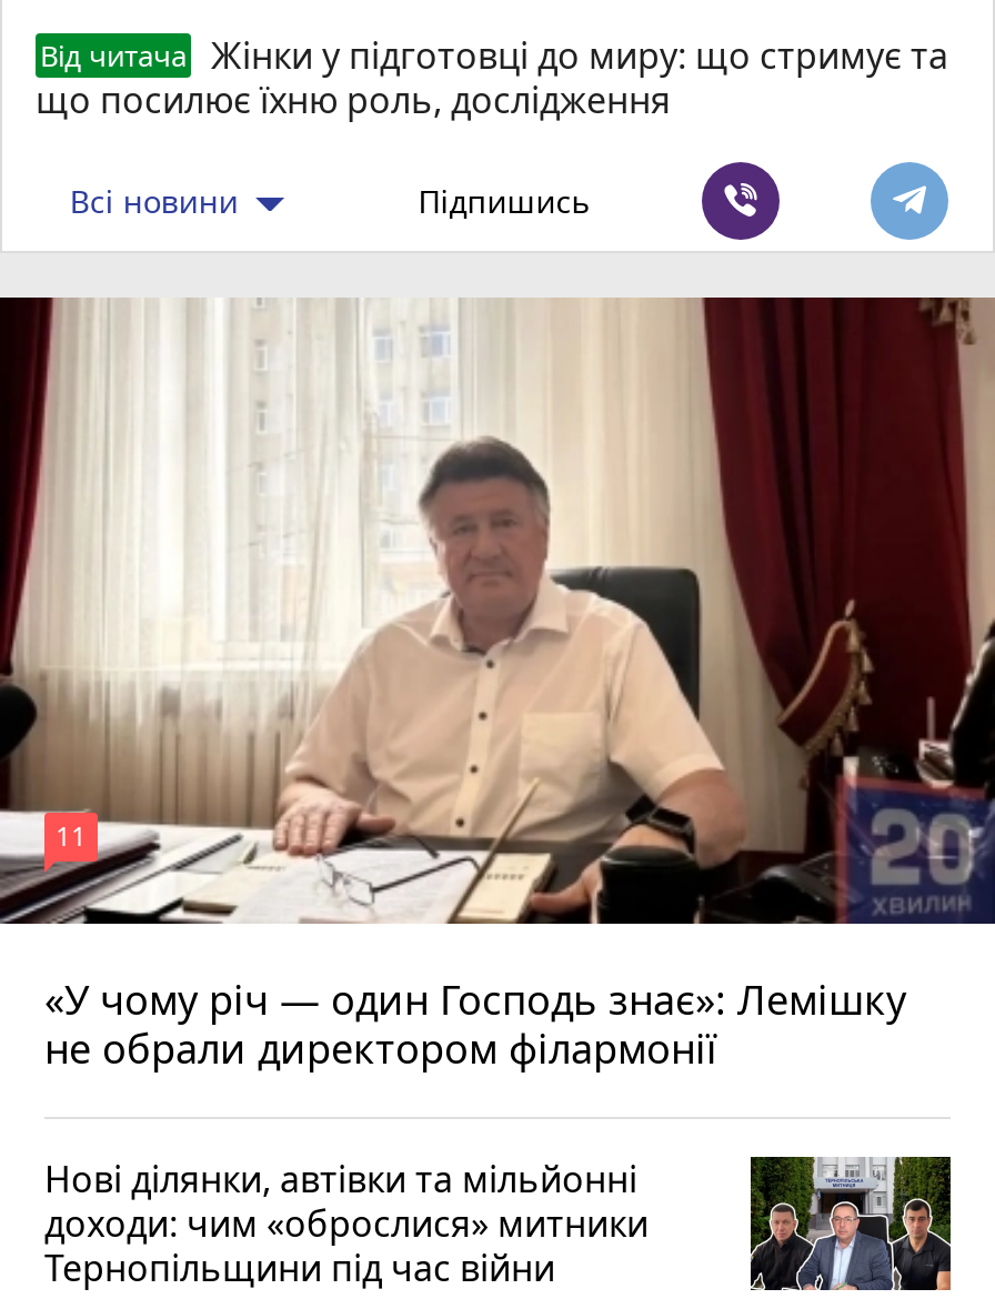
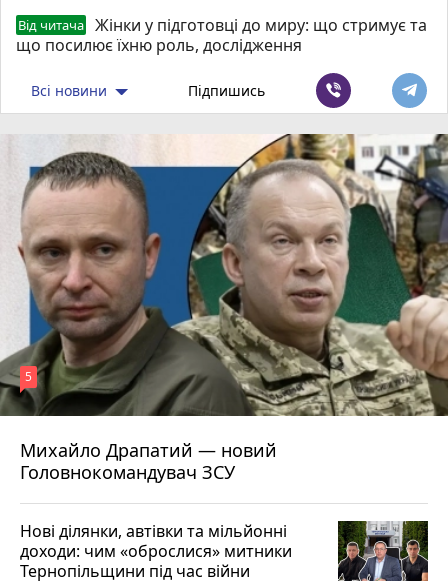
- [image]
- 11
+ [image]
+ 5

- «У чому річ — один Господь знає»: Лемішку
- не обрали директором філармонії
+ Михайло Драпатий — новий
+ Головнокомандувач ЗСУ
